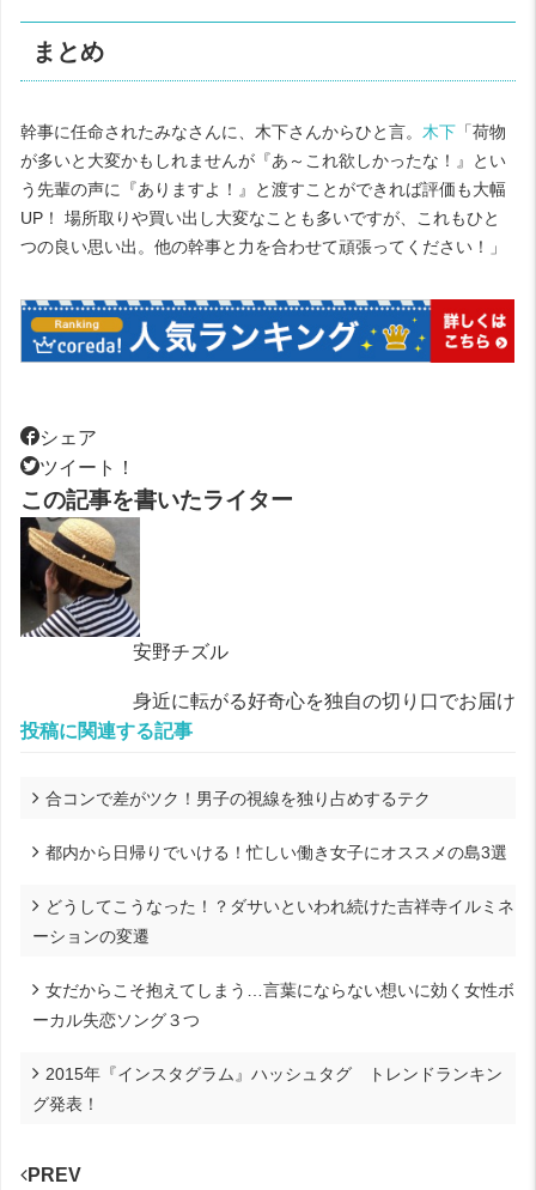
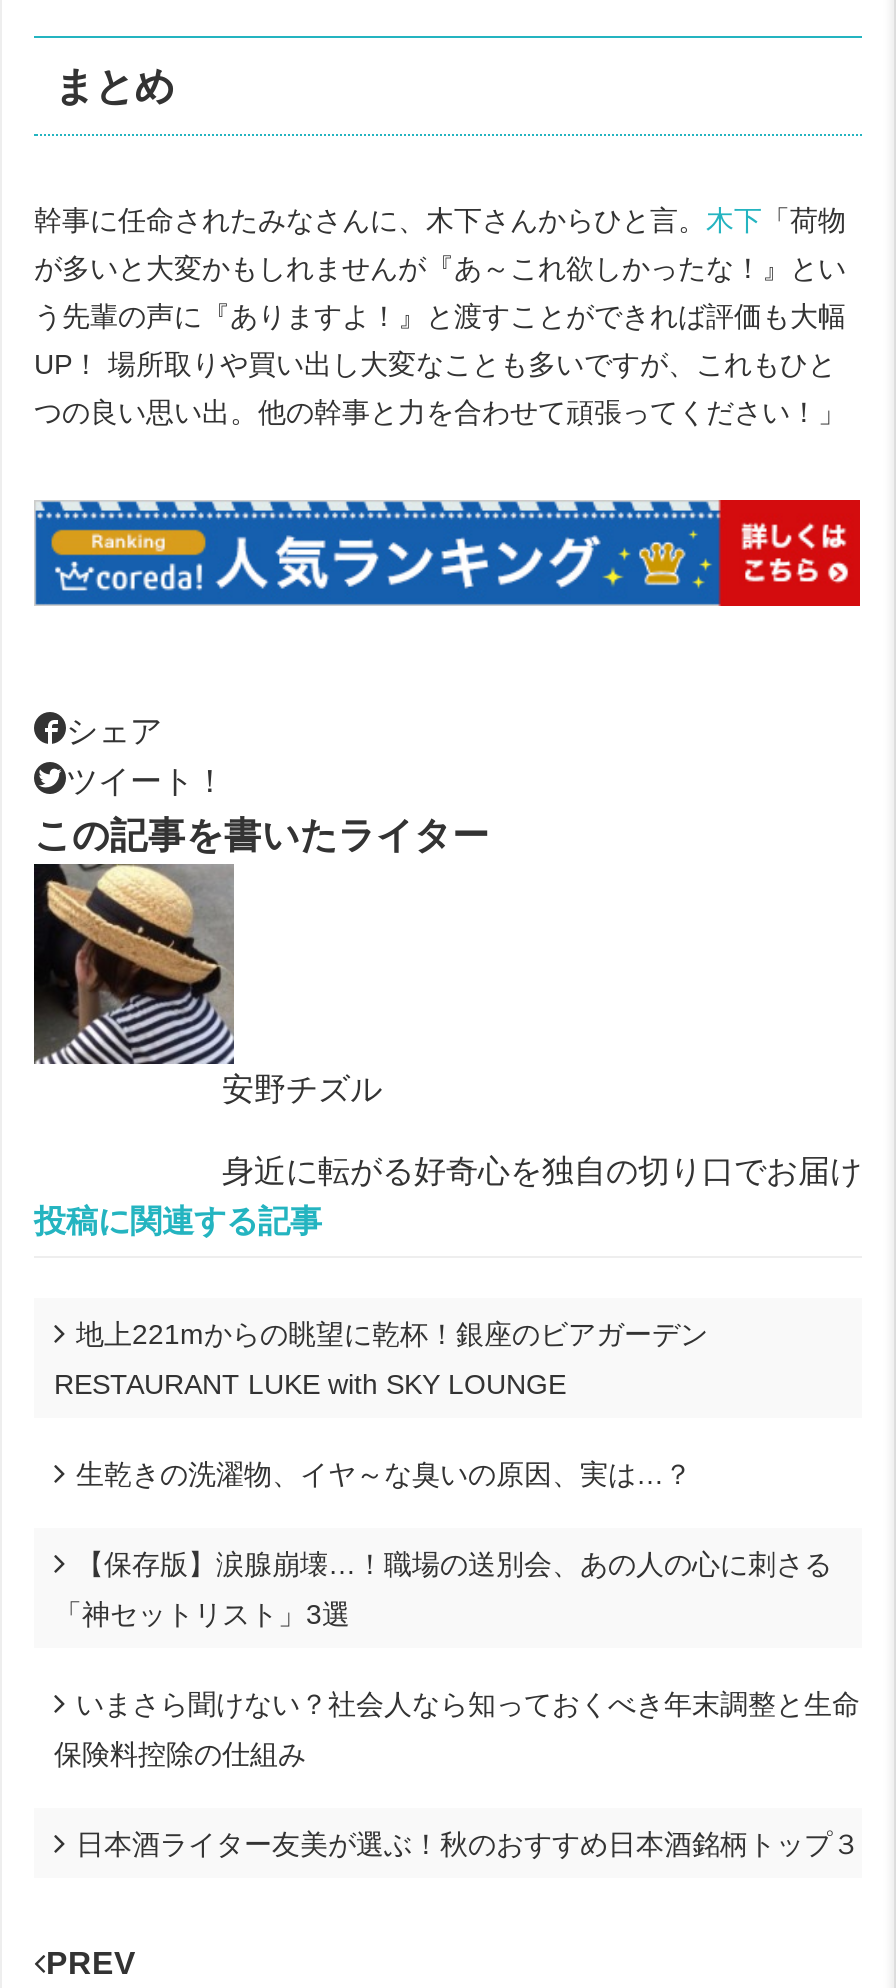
- 合コンで差がツク！男子の視線を独り占めするテク
+ 地上221mからの眺望に乾杯！銀座のビアガーデン

- 都内から日帰りでいける！忙しい働き女子にオススメの島3選
+ RESTAURANT LUKE with SKY LOUNGE

- どうしてこうなった！？ダサいといわれ続けた吉祥寺イルミネ
+ 生乾きの洗濯物、イヤ～な臭いの原因、実は…？

- ーションの変遷
+ 【保存版】涙腺崩壊…！職場の送別会、あの人の心に刺さる

- 女だからこそ抱えてしまう…言葉にならない想いに効く女性ボ
+ 「神セットリスト」3選

- ーカル失恋ソング３つ
+ いまさら聞けない？社会人なら知っておくべき年末調整と生命

- 2015年『インスタグラム』ハッシュタグ トレンドランキン
+ 保険料控除の仕組み

- グ発表！
+ 日本酒ライター友美が選ぶ！秋のおすすめ日本酒銘柄トップ３
